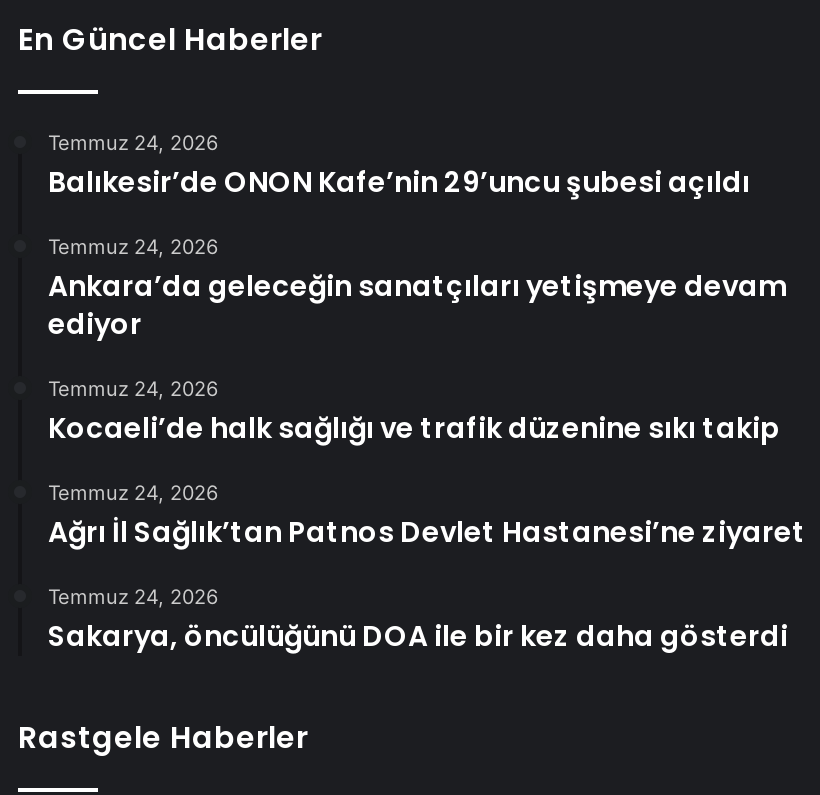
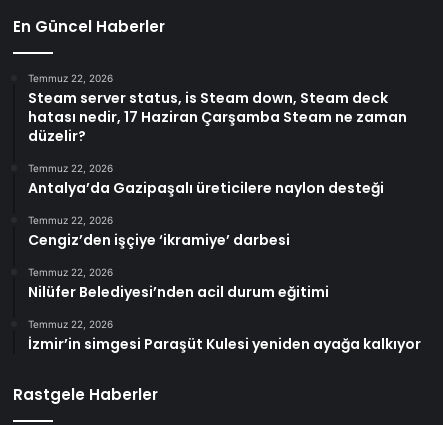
- Temmuz 24, 2026
- Balıkesir’de ONON Kafe’nin 29’uncu şubesi açıldı
+ Temmuz 22, 2026
+ Steam server status, is Steam down, Steam deck
+ hatası nedir, 17 Haziran Çarşamba Steam ne zaman
+ düzelir?

- Temmuz 24, 2026
- Ankara’da geleceğin sanatçıları yetişmeye devam
- ediyor
+ Temmuz 22, 2026
+ Antalya’da Gazipaşalı üreticilere naylon desteği

- Temmuz 24, 2026
- Kocaeli’de halk sağlığı ve trafik düzenine sıkı takip
+ Temmuz 22, 2026
+ Cengiz’den işçiye ‘ikramiye’ darbesi

- Temmuz 24, 2026
- Ağrı İl Sağlık’tan Patnos Devlet Hastanesi’ne ziyaret
+ Temmuz 22, 2026
+ Nilüfer Belediyesi’nden acil durum eğitimi

- Temmuz 24, 2026
- Sakarya, öncülüğünü DOA ile bir kez daha gösterdi
+ Temmuz 22, 2026
+ İzmir’in simgesi Paraşüt Kulesi yeniden ayağa kalkıyor
